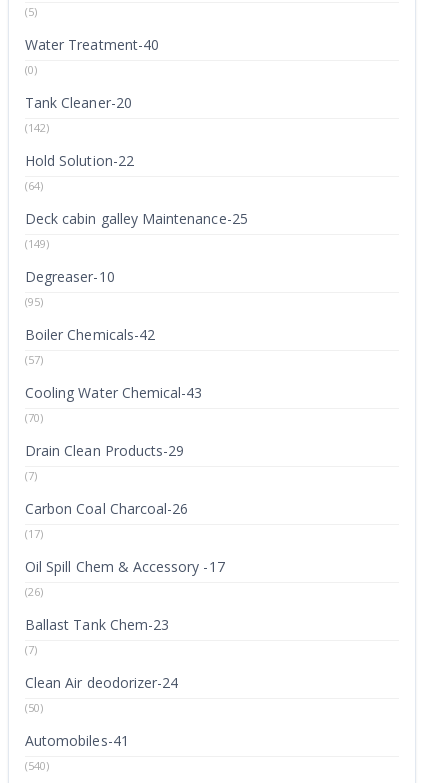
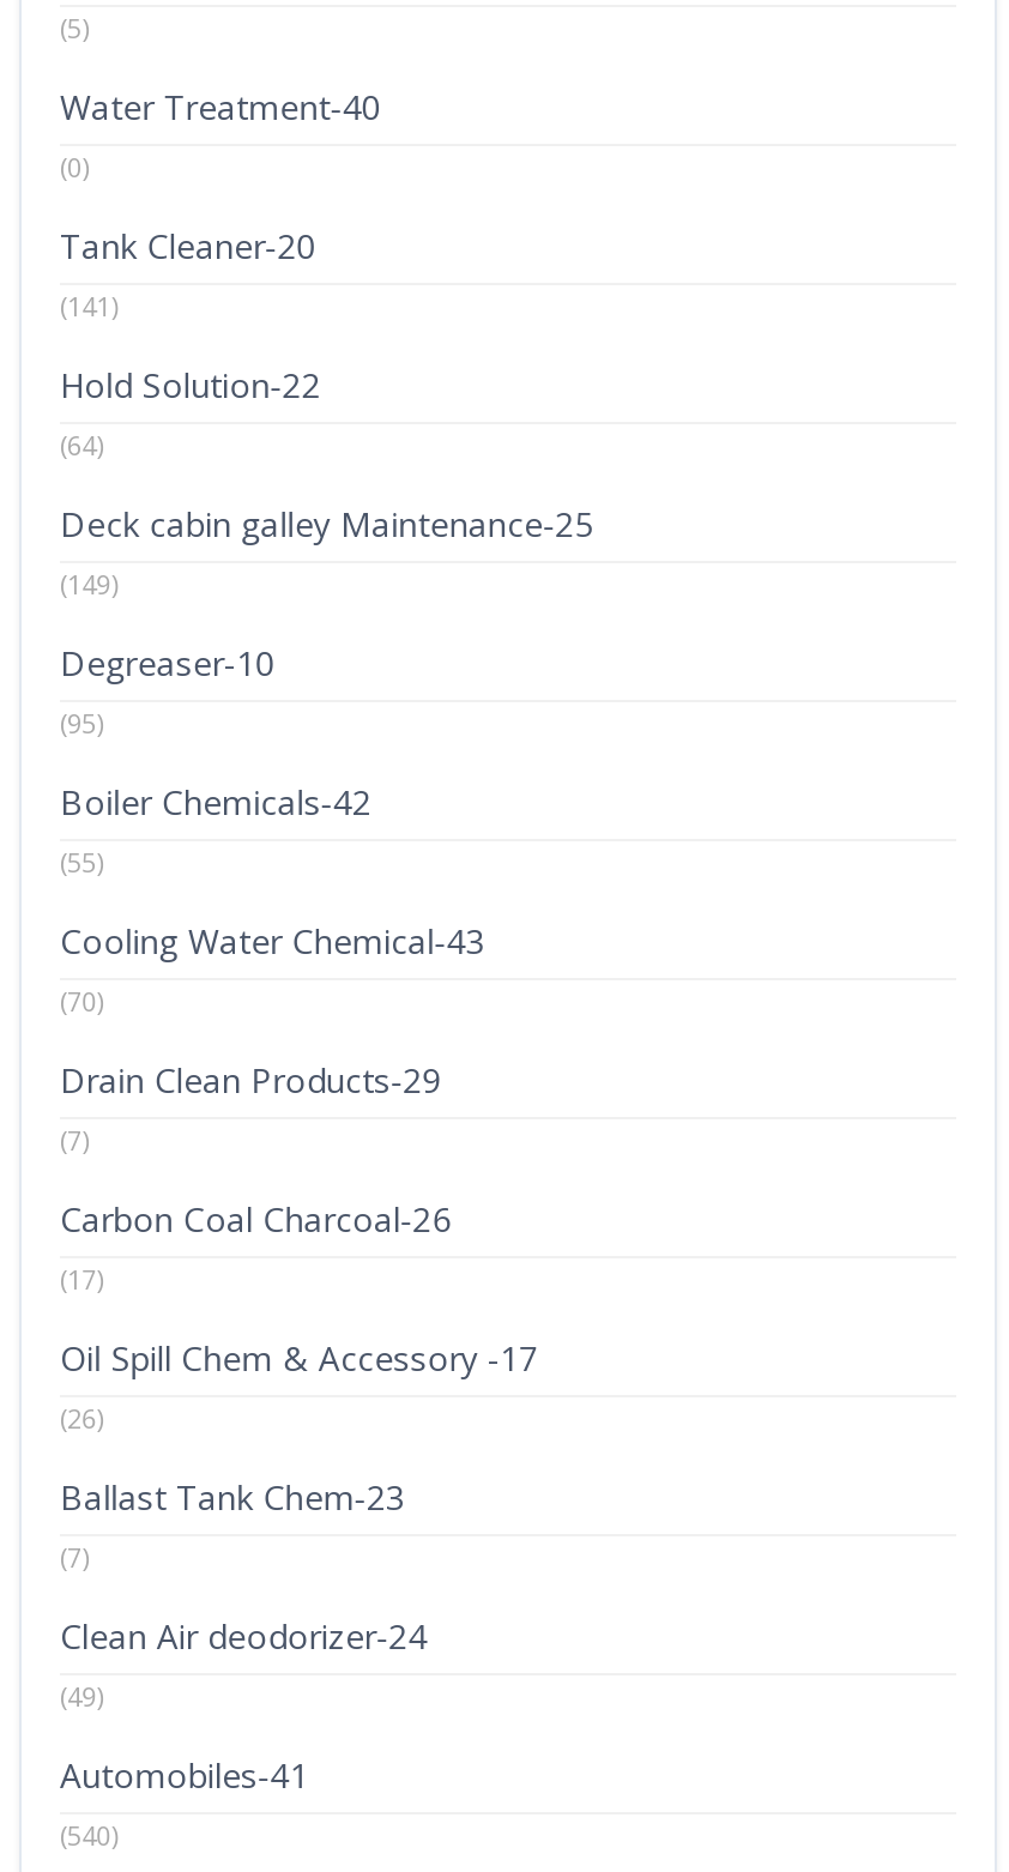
- (142)
+ (141)

- (57)
+ (55)

- (50)
+ (49)
